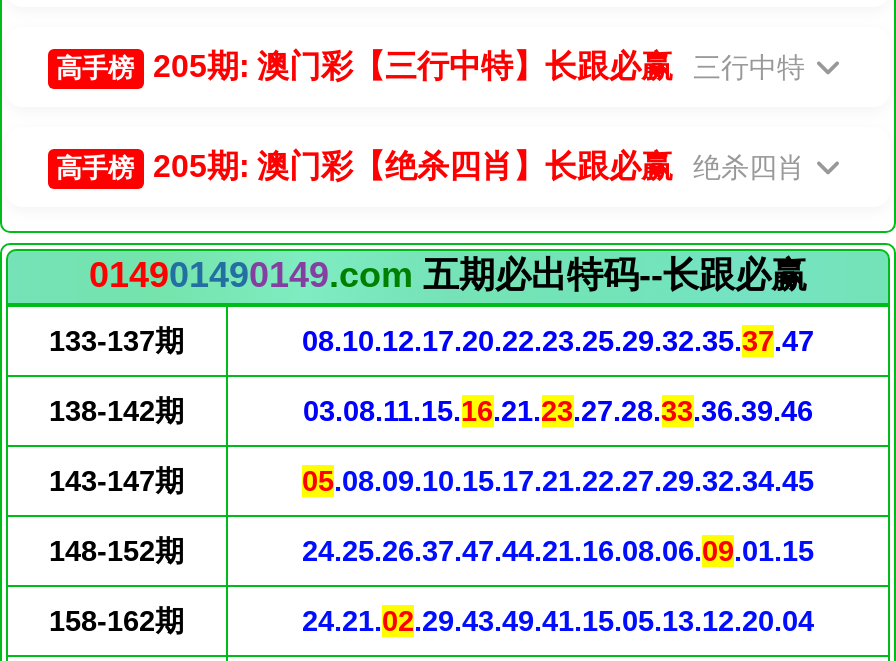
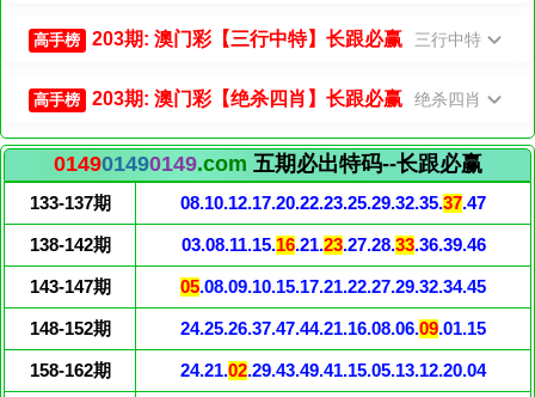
- 205期: 澳门彩【三行中特】长跟必赢
+ 203期: 澳门彩【三行中特】长跟必赢

- 205期: 澳门彩【绝杀四肖】长跟必赢
+ 203期: 澳门彩【绝杀四肖】长跟必赢
